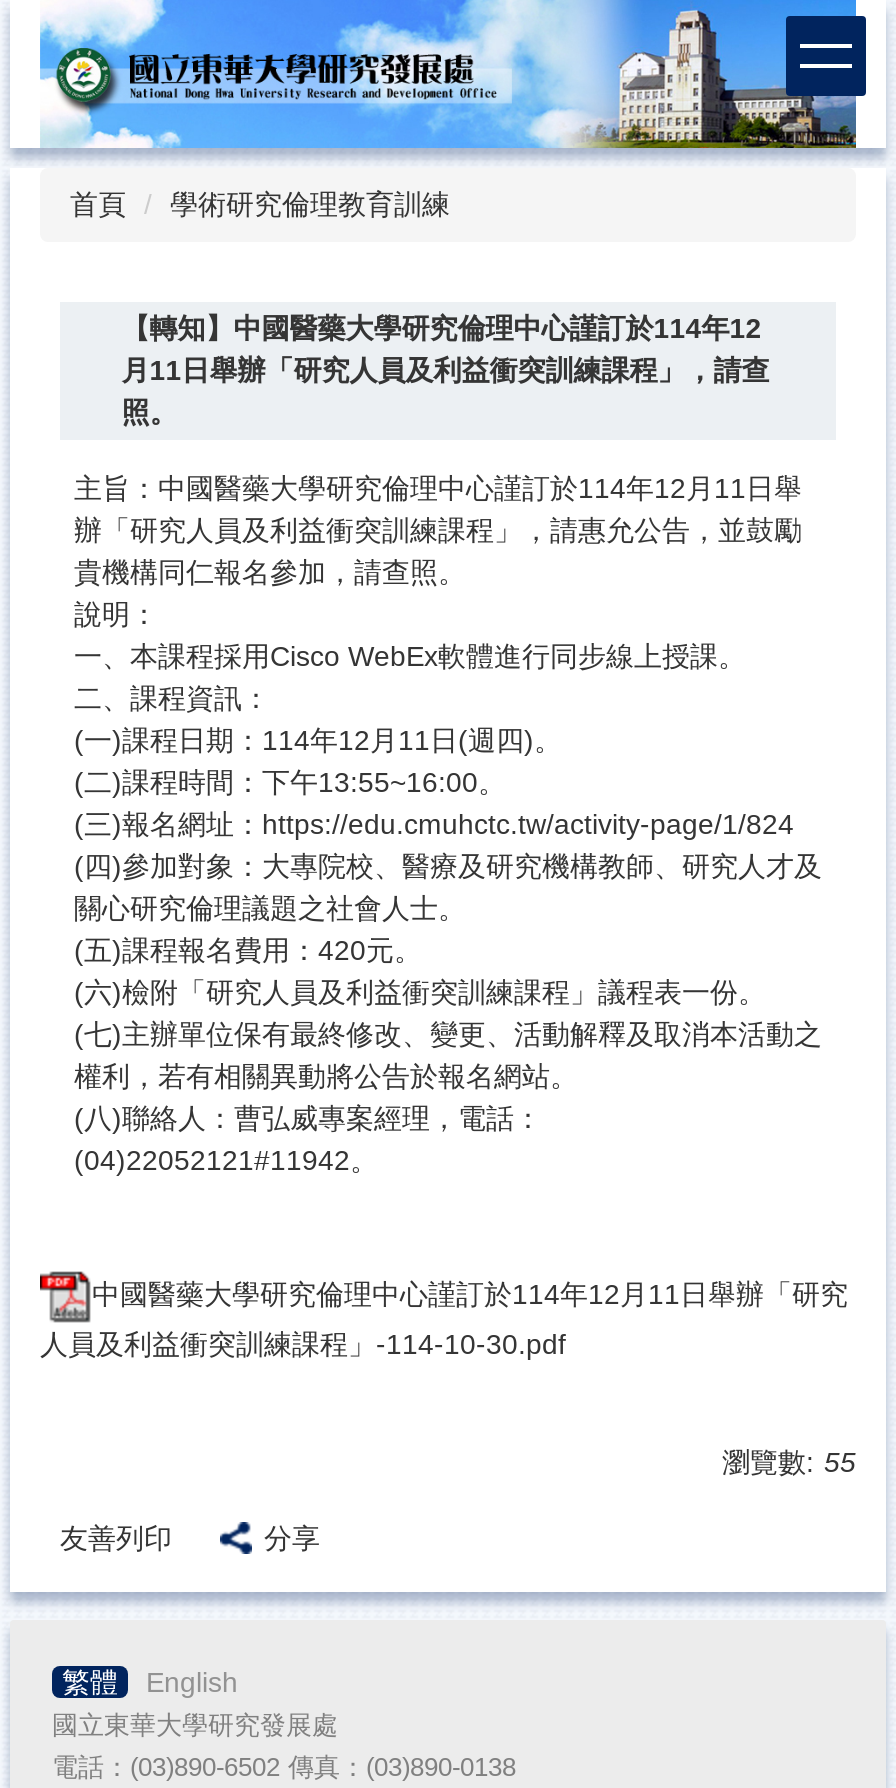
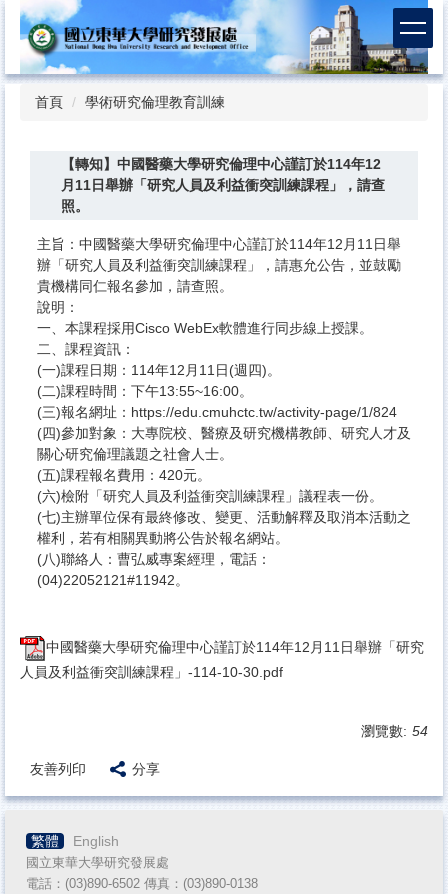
- 瀏覽數: 55
+ 瀏覽數: 54
